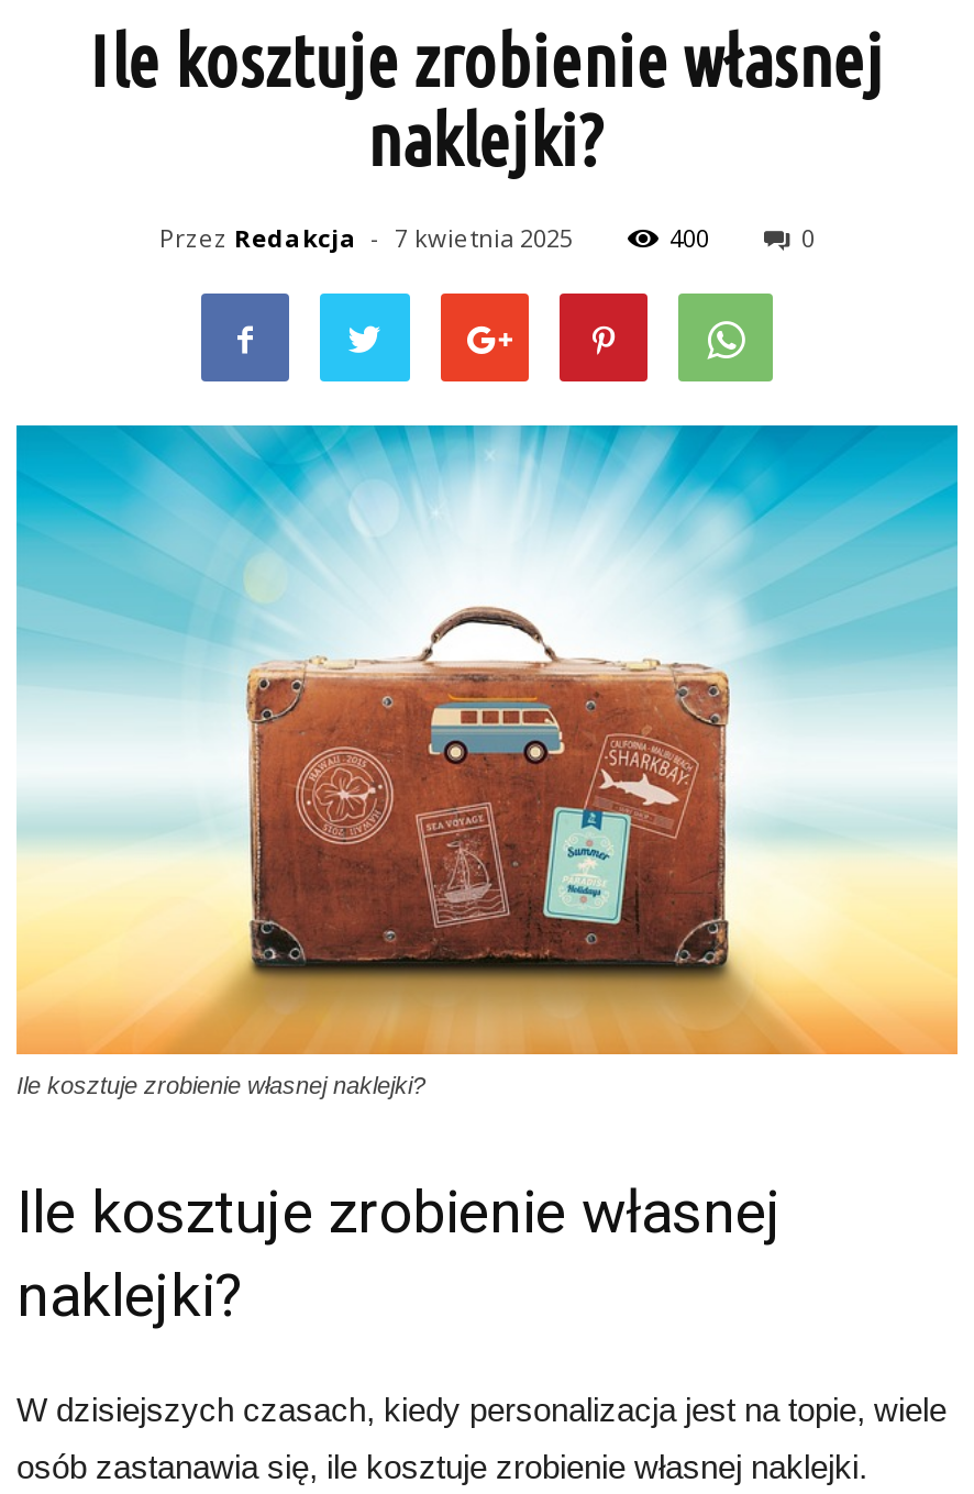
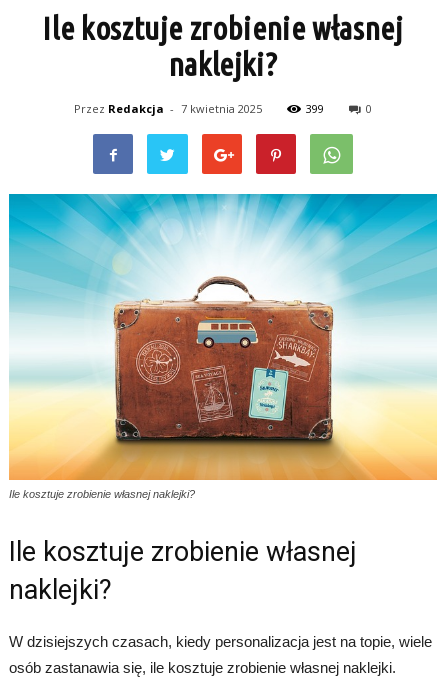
- 400
+ 399
